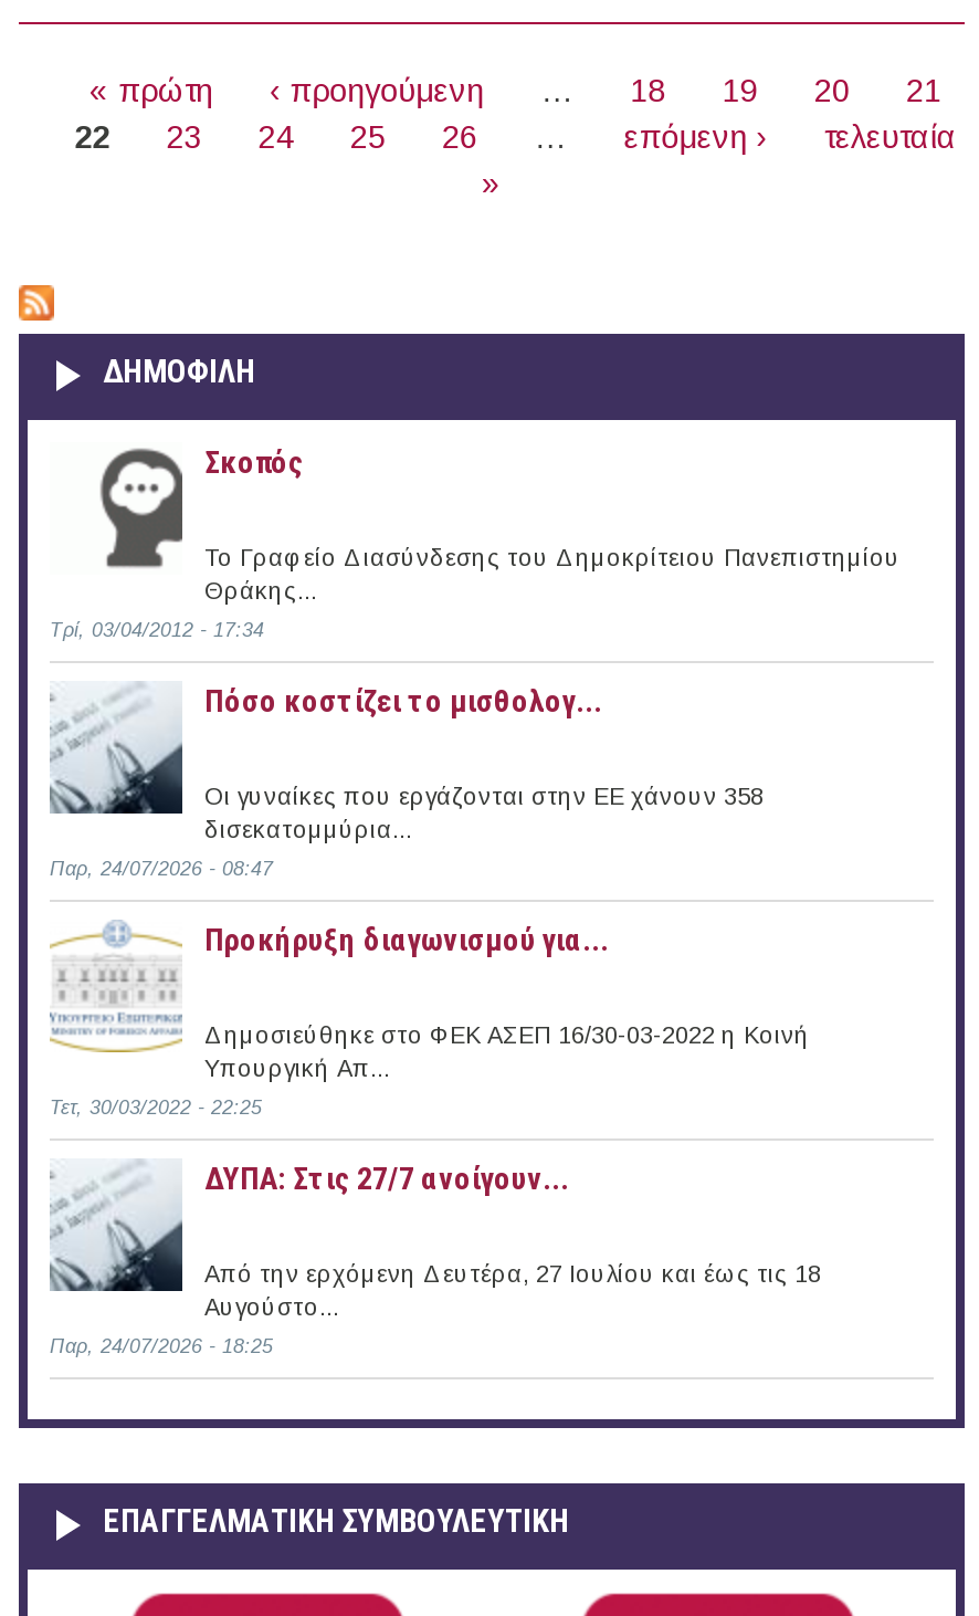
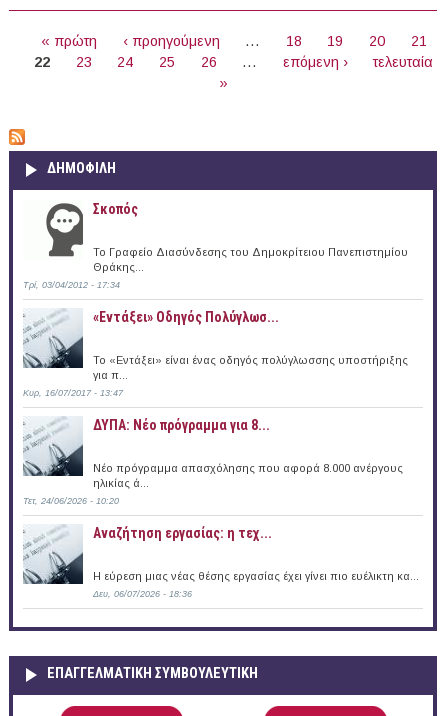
- Πόσο κοστίζει το μισθολογ...
+ «Εντάξει» Oδηγός Πολύγλωσ...

- Οι γυναίκες που εργάζονται στην ΕΕ χάνουν 358
- δισεκατομμύρια...
+ Το «Εντάξει» είναι ένας οδηγός πολύγλωσσης υποστήριξης
+ για π...

- Παρ, 24/07/2026 - 08:47
+ Κυρ, 16/07/2017 - 13:47

- Προκήρυξη διαγωνισμού για...
+ ΔΥΠΑ: Νέο πρόγραμμα για 8...

- [image]
- Δημοσιεύθηκε στο ΦΕΚ ΑΣΕΠ 16/30-03-2022 η Κοινή
- Υπουργική Απ...
+ [image]
+ Νέο πρόγραμμα απασχόλησης που αφορά 8.000 ανέργους
+ ηλικίας ά...

- Τετ, 30/03/2022 - 22:25
+ Τετ, 24/06/2026 - 10:20

- ΔΥΠΑ: Στις 27/7 ανοίγουν...
+ Αναζήτηση εργασίας: η τεχ...

- Από την ερχόμενη Δευτέρα, 27 Ιουλίου και έως τις 18
- Αυγούστο...
+ Η εύρεση μιας νέας θέσης εργασίας έχει γίνει πιο ευέλικτη κα...

- Παρ, 24/07/2026 - 18:25
+ Δευ, 06/07/2026 - 18:36
